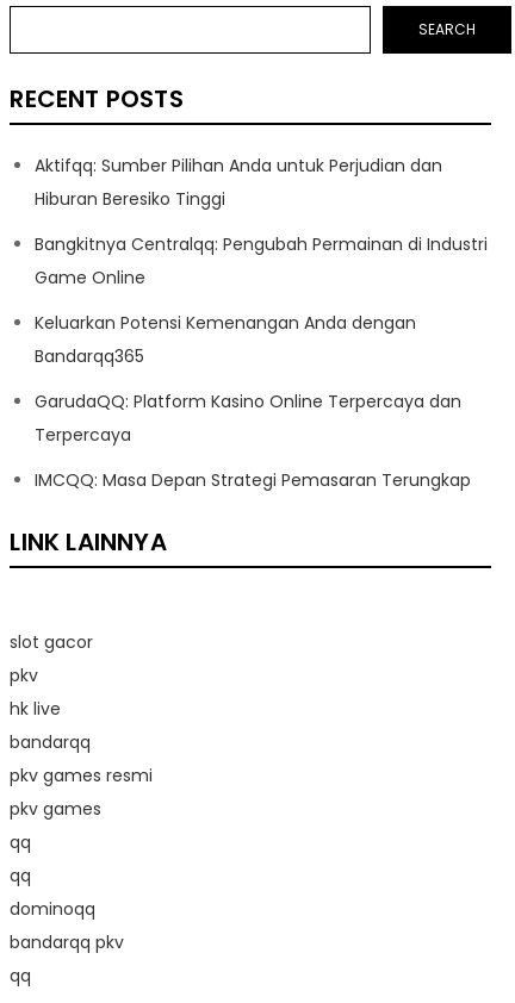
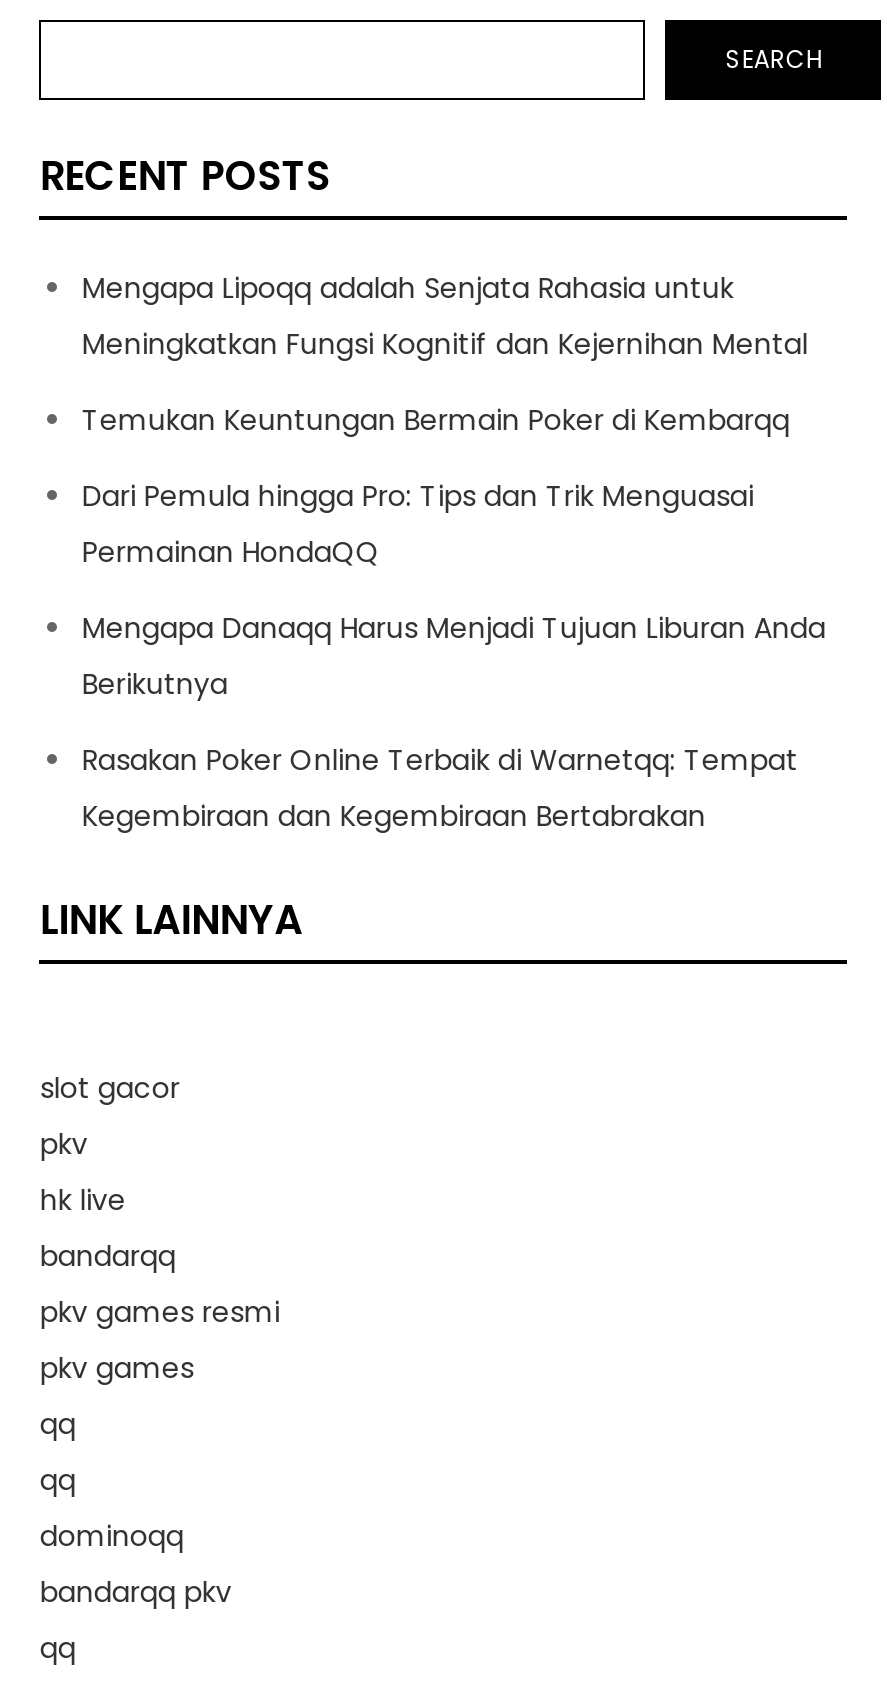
- Aktifqq: Sumber Pilihan Anda untuk Perjudian dan
- Hiburan Beresiko Tinggi
+ Mengapa Lipoqq adalah Senjata Rahasia untuk
+ Meningkatkan Fungsi Kognitif dan Kejernihan Mental

- Bangkitnya Centralqq: Pengubah Permainan di Industri
- Game Online
+ Temukan Keuntungan Bermain Poker di Kembarqq

- Keluarkan Potensi Kemenangan Anda dengan
- Bandarqq365
+ Dari Pemula hingga Pro: Tips dan Trik Menguasai
+ Permainan HondaQQ

- GarudaQQ: Platform Kasino Online Terpercaya dan
- Terpercaya
+ Mengapa Danaqq Harus Menjadi Tujuan Liburan Anda
+ Berikutnya

- IMCQQ: Masa Depan Strategi Pemasaran Terungkap
+ Rasakan Poker Online Terbaik di Warnetqq: Tempat
+ Kegembiraan dan Kegembiraan Bertabrakan
